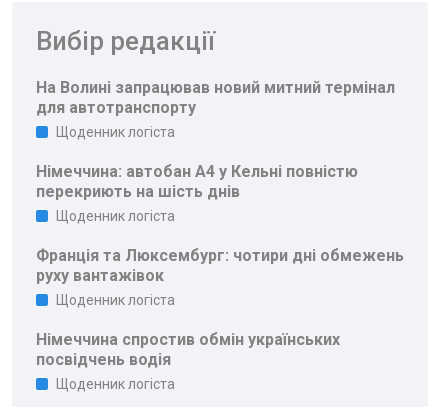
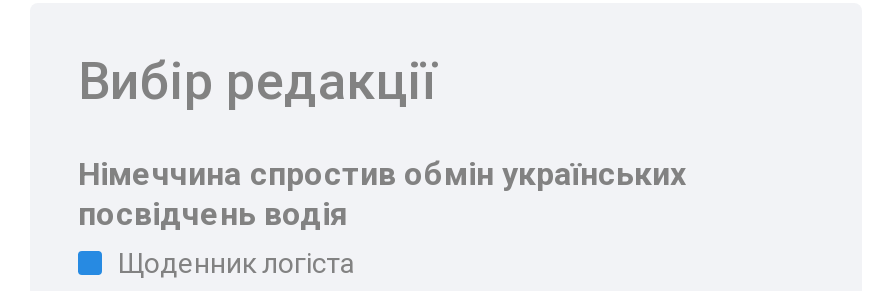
- На Волині запрацював новий митний термінал
- для автотранспорту
- Щоденник логіста
- Німеччина: автобан A4 у Кельні повністю
- перекриють на шість днів
- Щоденник логіста
- Франція та Люксембург: чотири дні обмежень
- руху вантажівок
- Щоденник логіста
